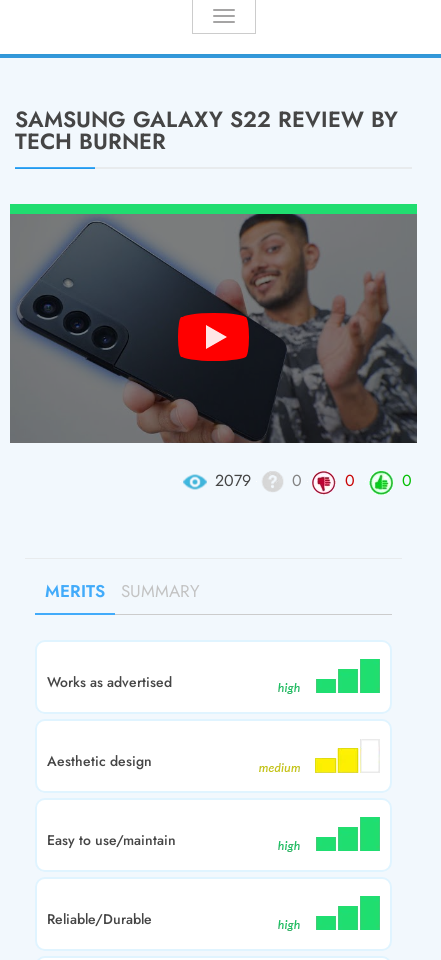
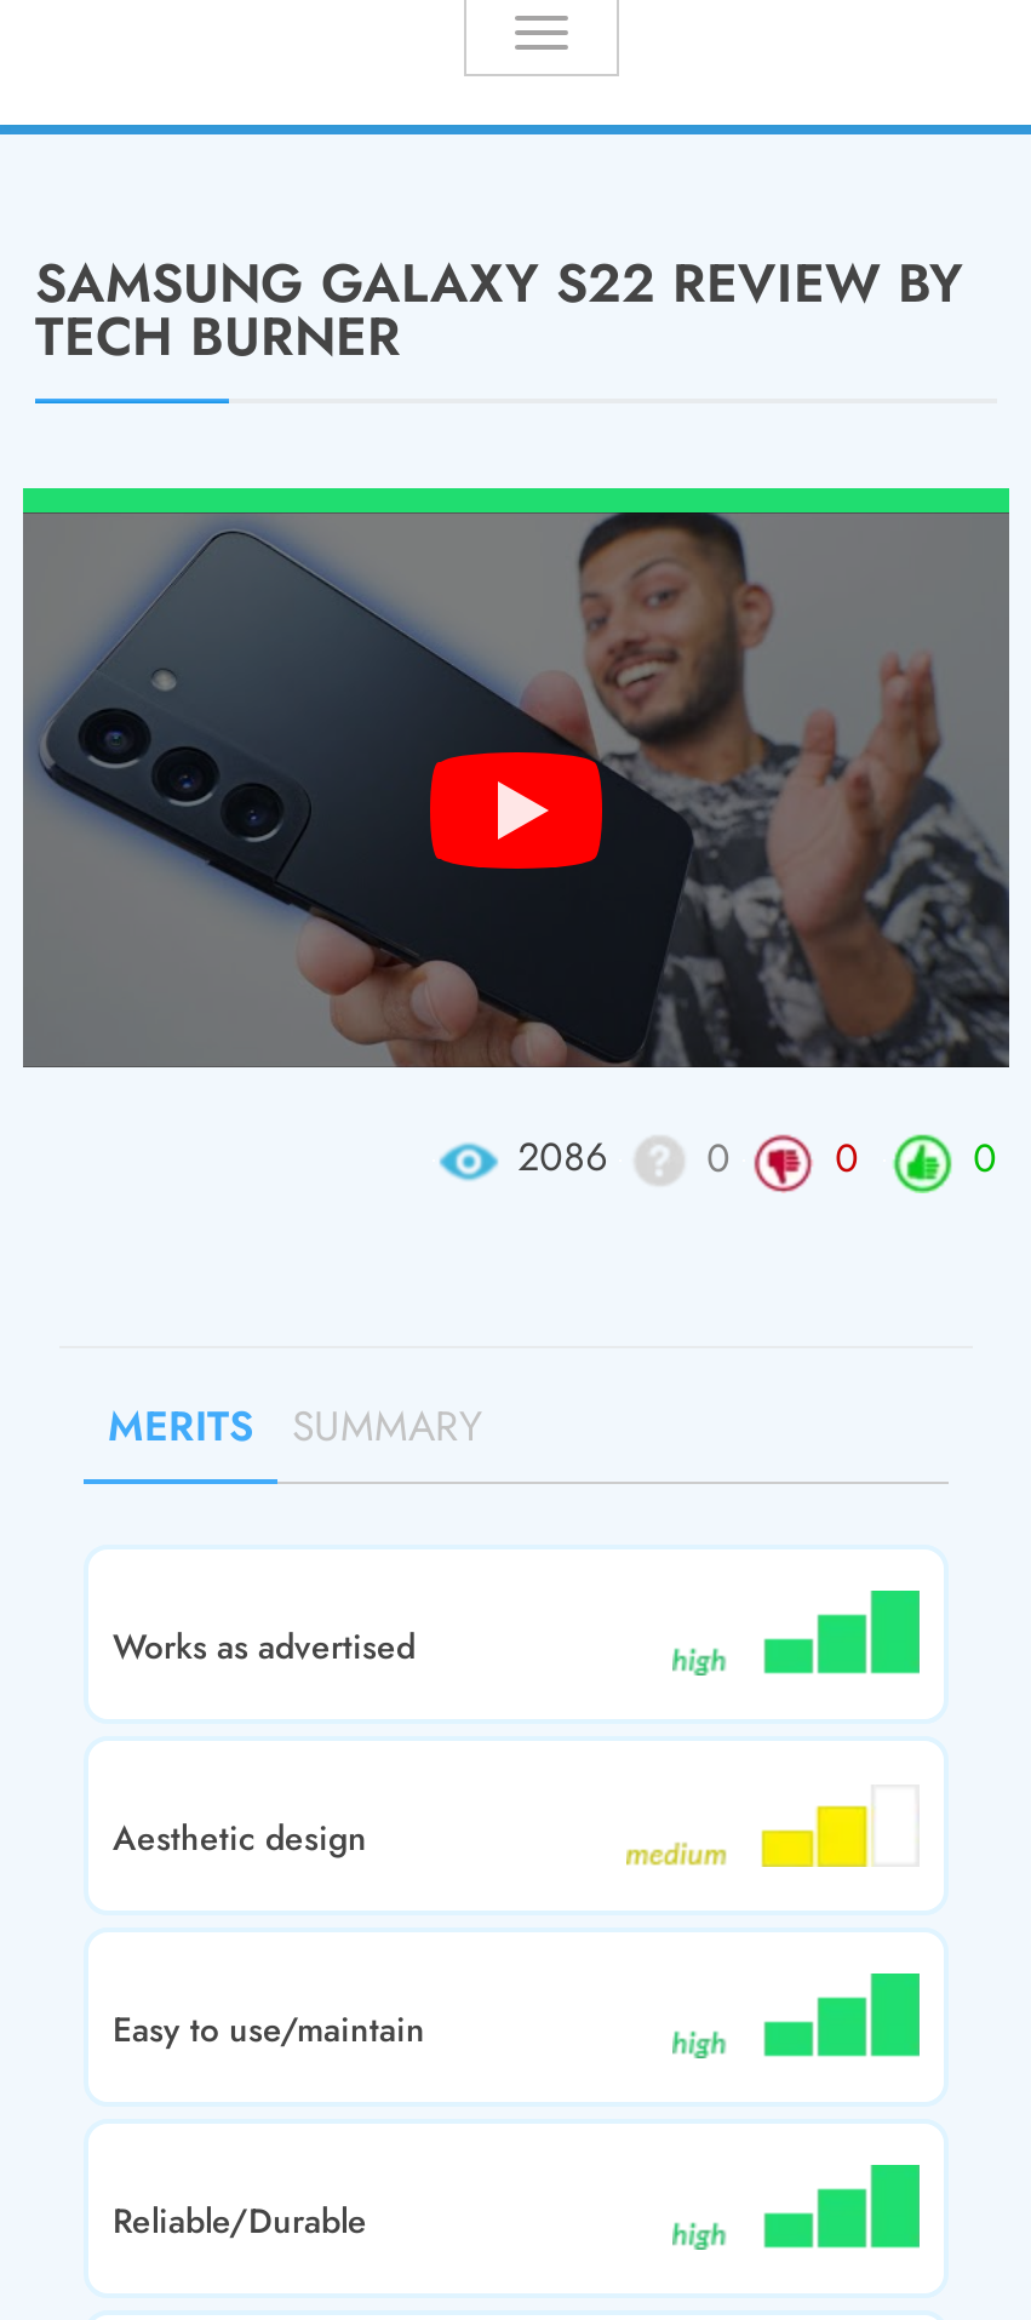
- 2079 0 0 0
+ 2086 0 0 0
